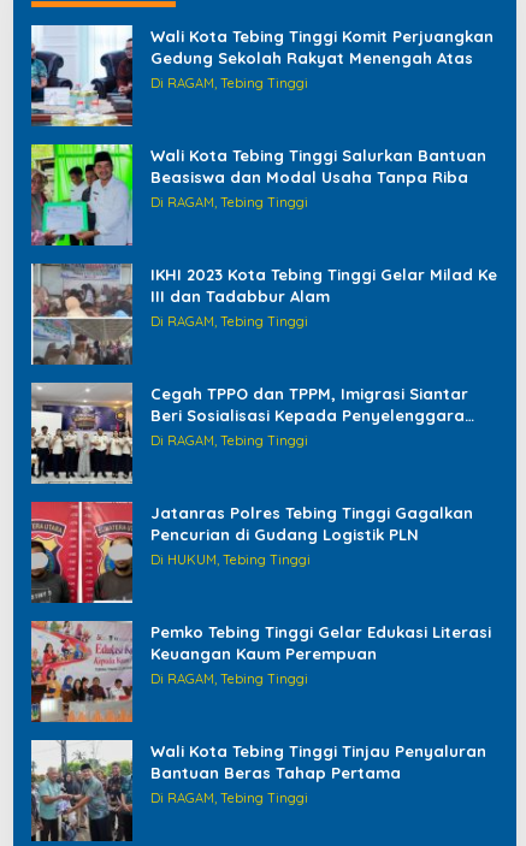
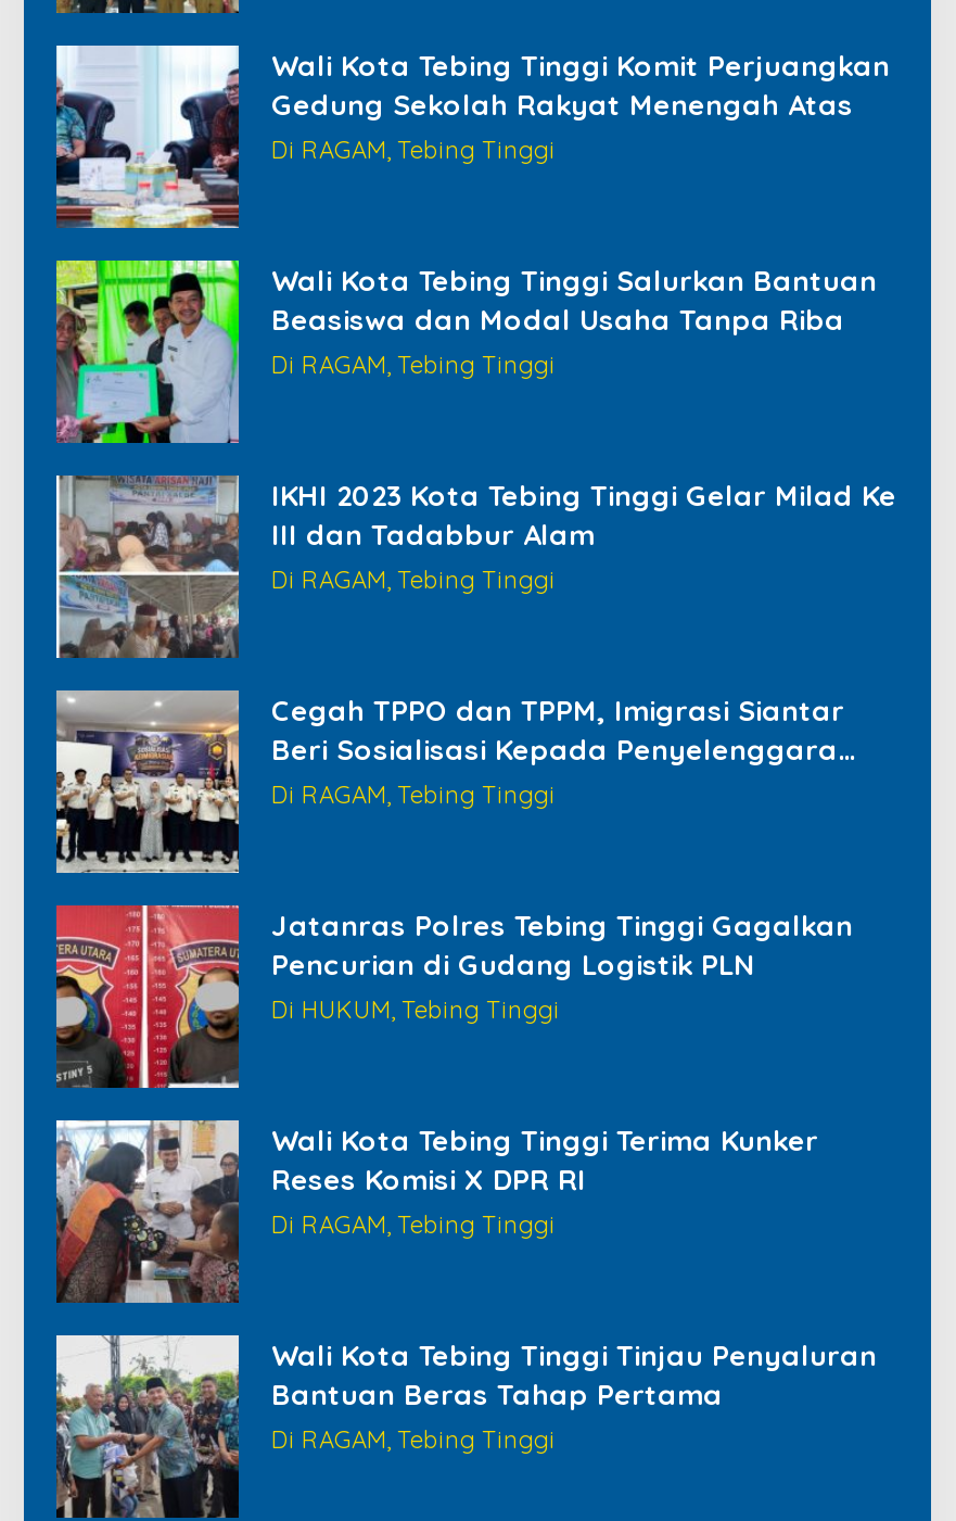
- [image]
- Pemko Tebing Tinggi Gelar Edukasi Literasi
- Keuangan Kaum Perempuan
+ [image]
+ Wali Kota Tebing Tinggi Terima Kunker
+ Reses Komisi X DPR RI
